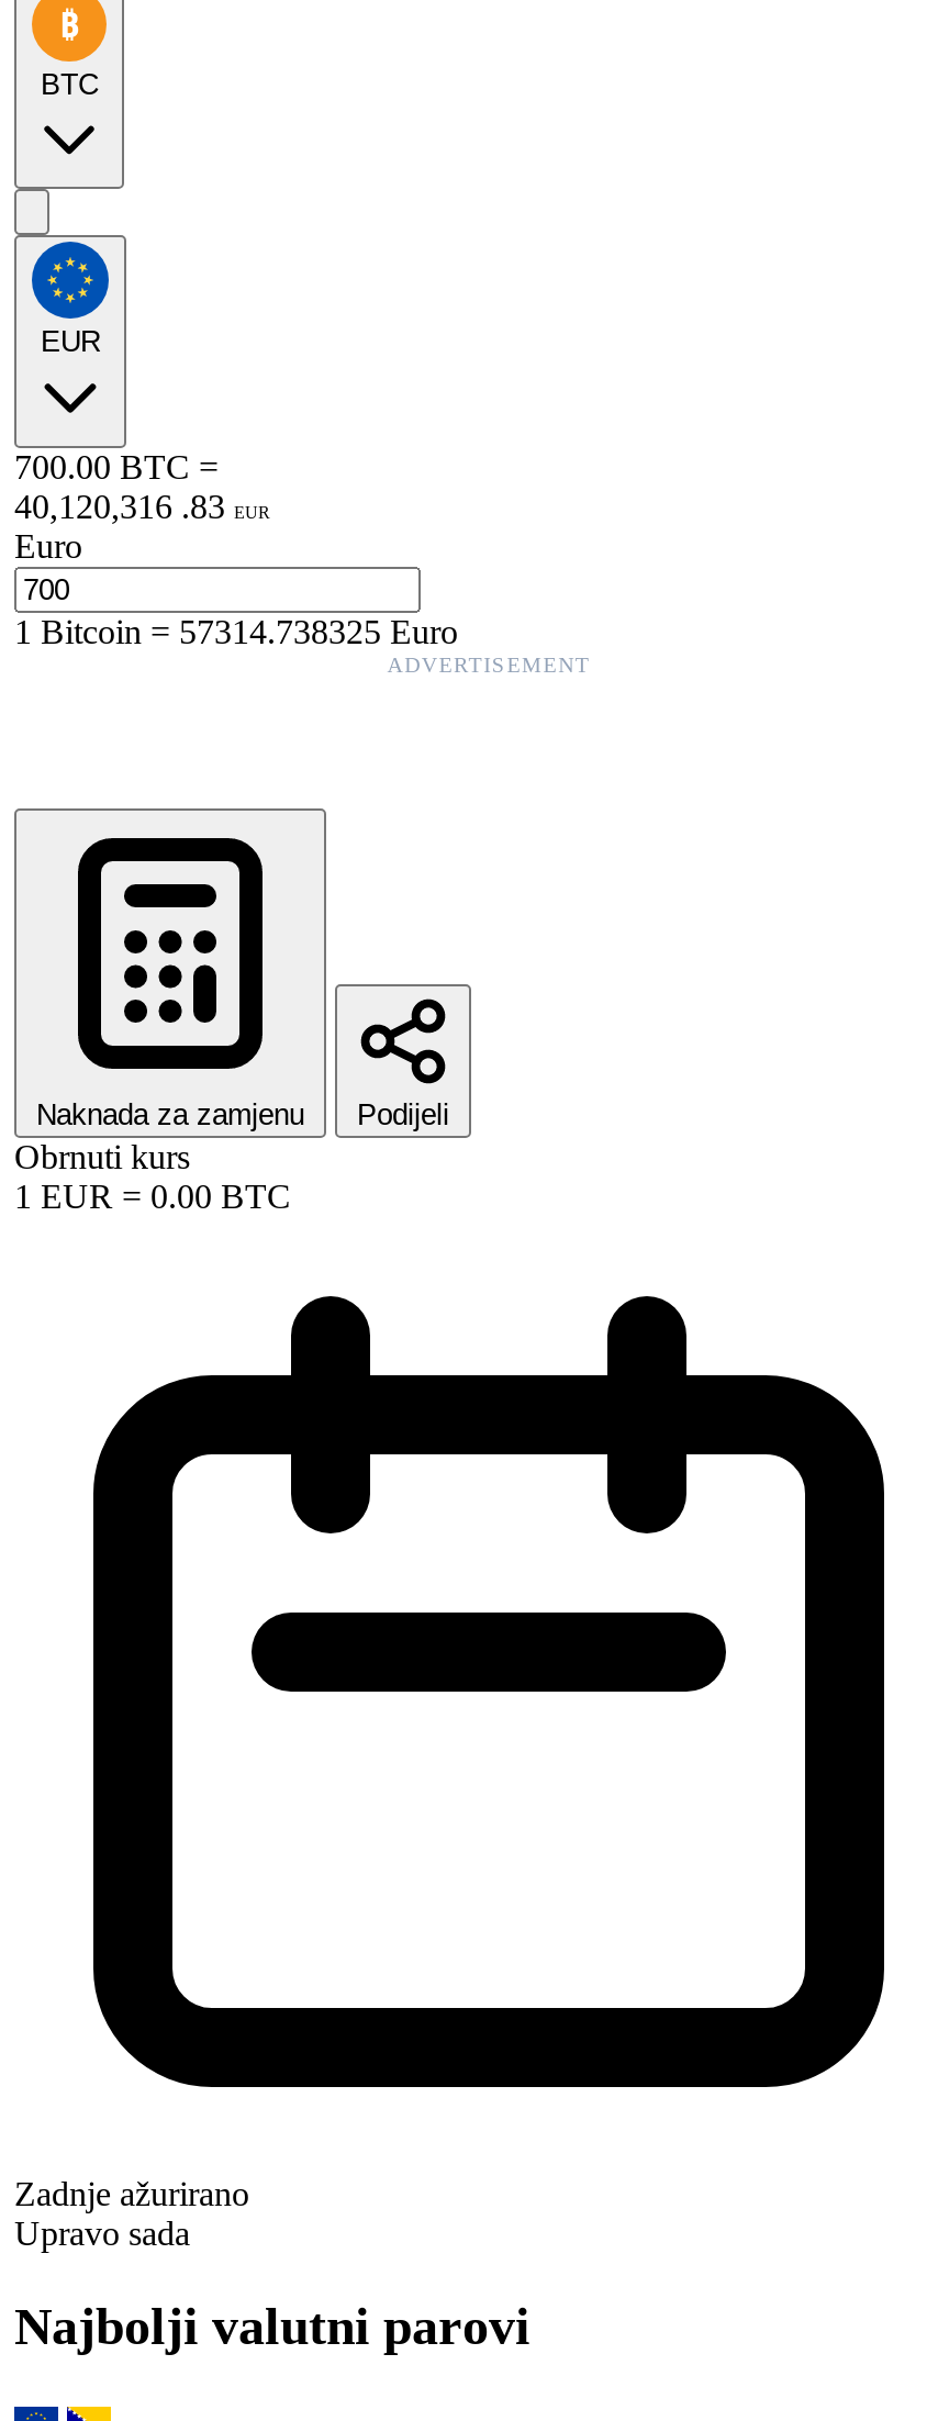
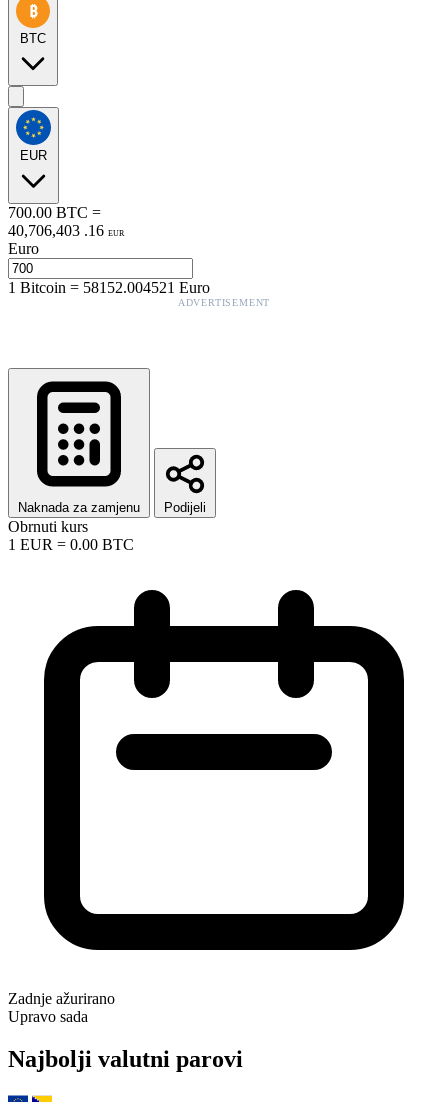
- 40,120,316 . 83 EUR
+ 40,706,403 . 16 EUR

- 1Bitcoin=57314.738325 Euro
+ 1Bitcoin=58152.004521 Euro
